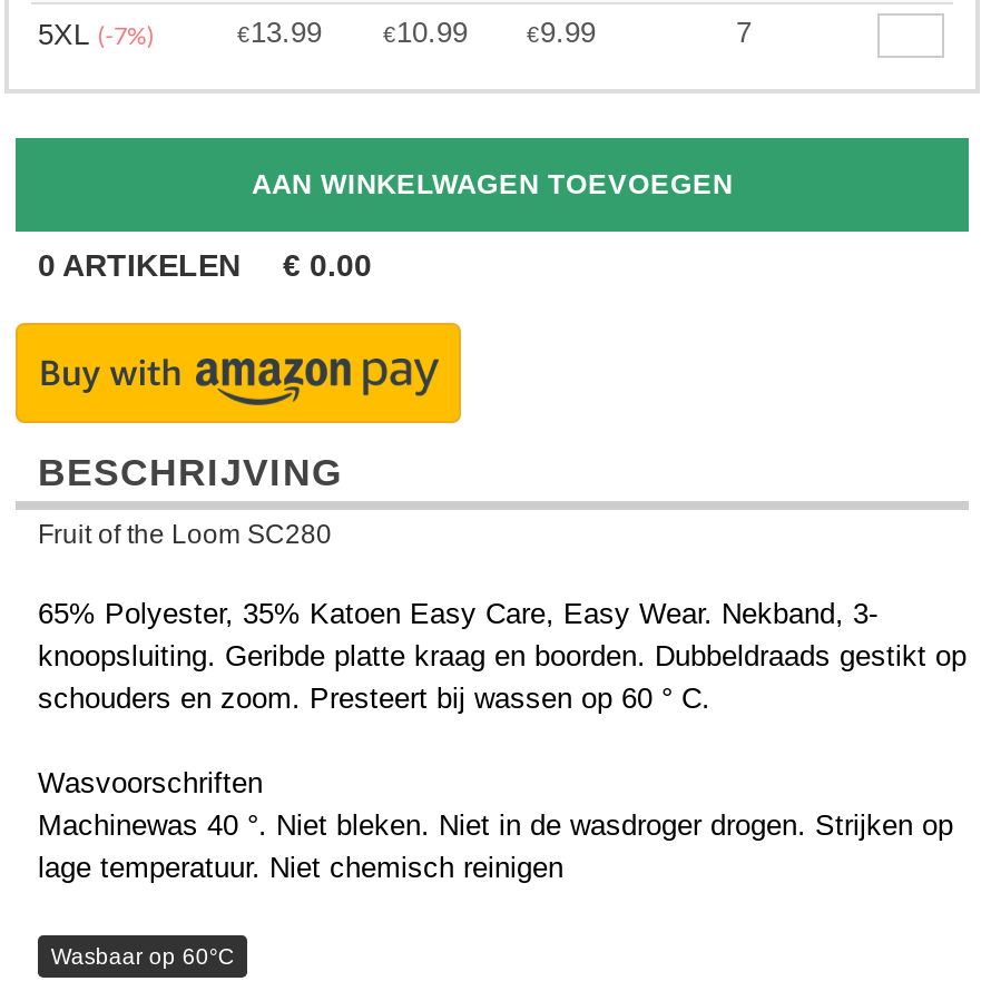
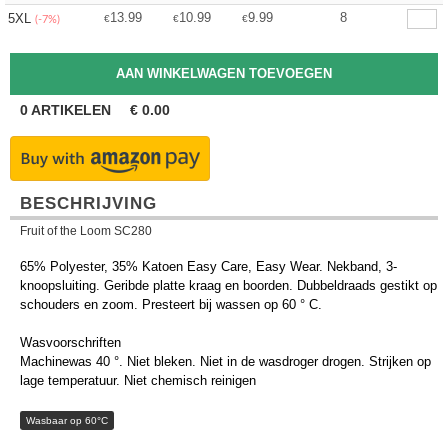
- 7
+ 8
